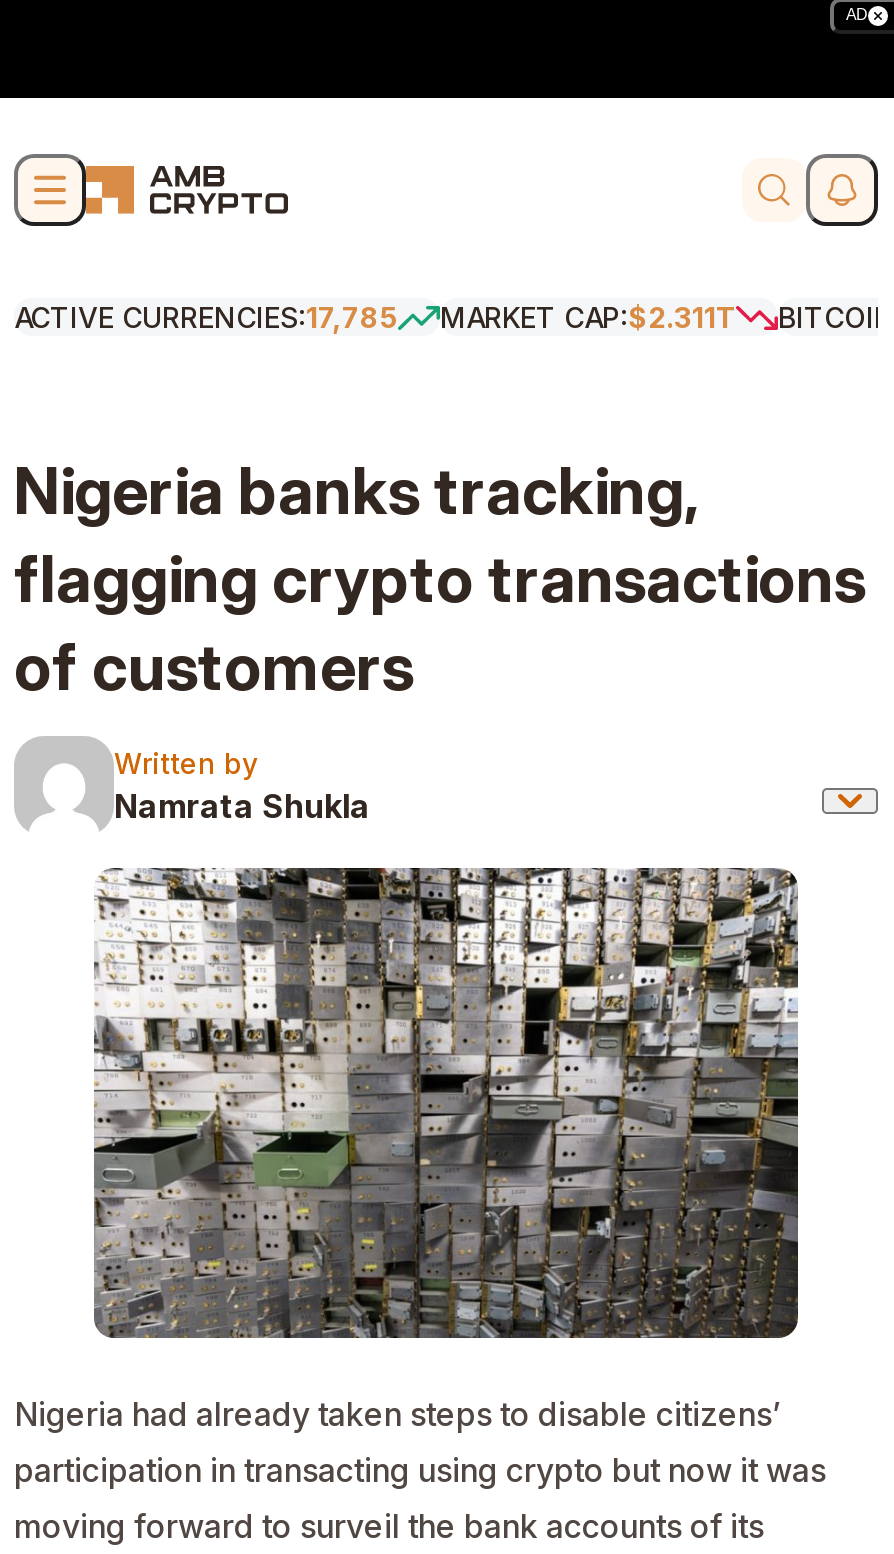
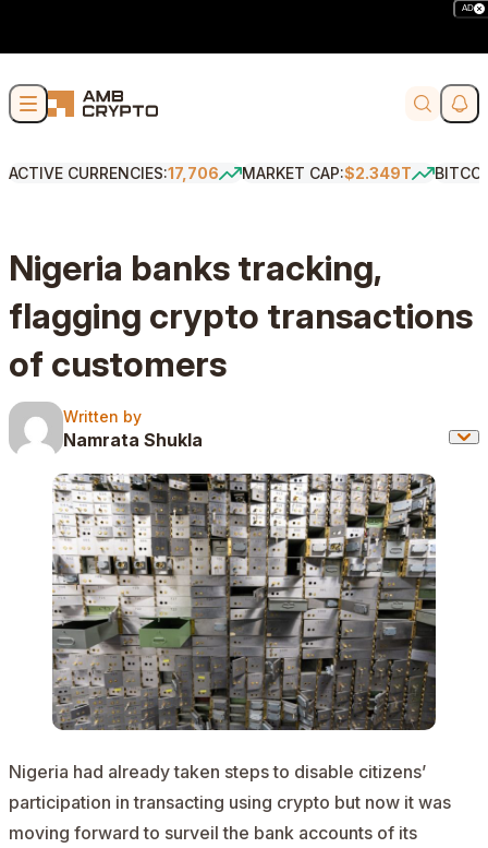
- ACTIVE CURRENCIES:17,785
+ ACTIVE CURRENCIES:17,706

- MARKET CAP:$2.311T
+ MARKET CAP:$2.349T
